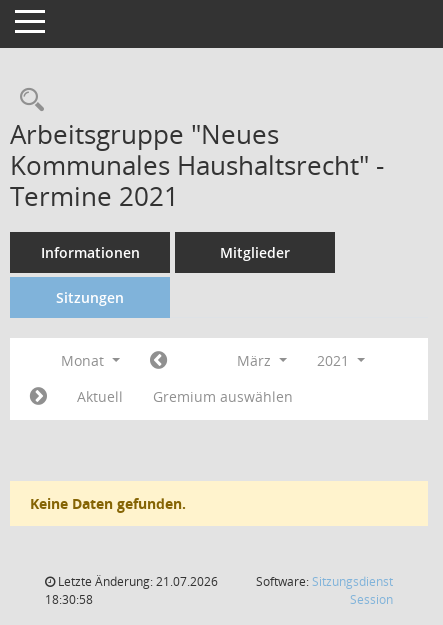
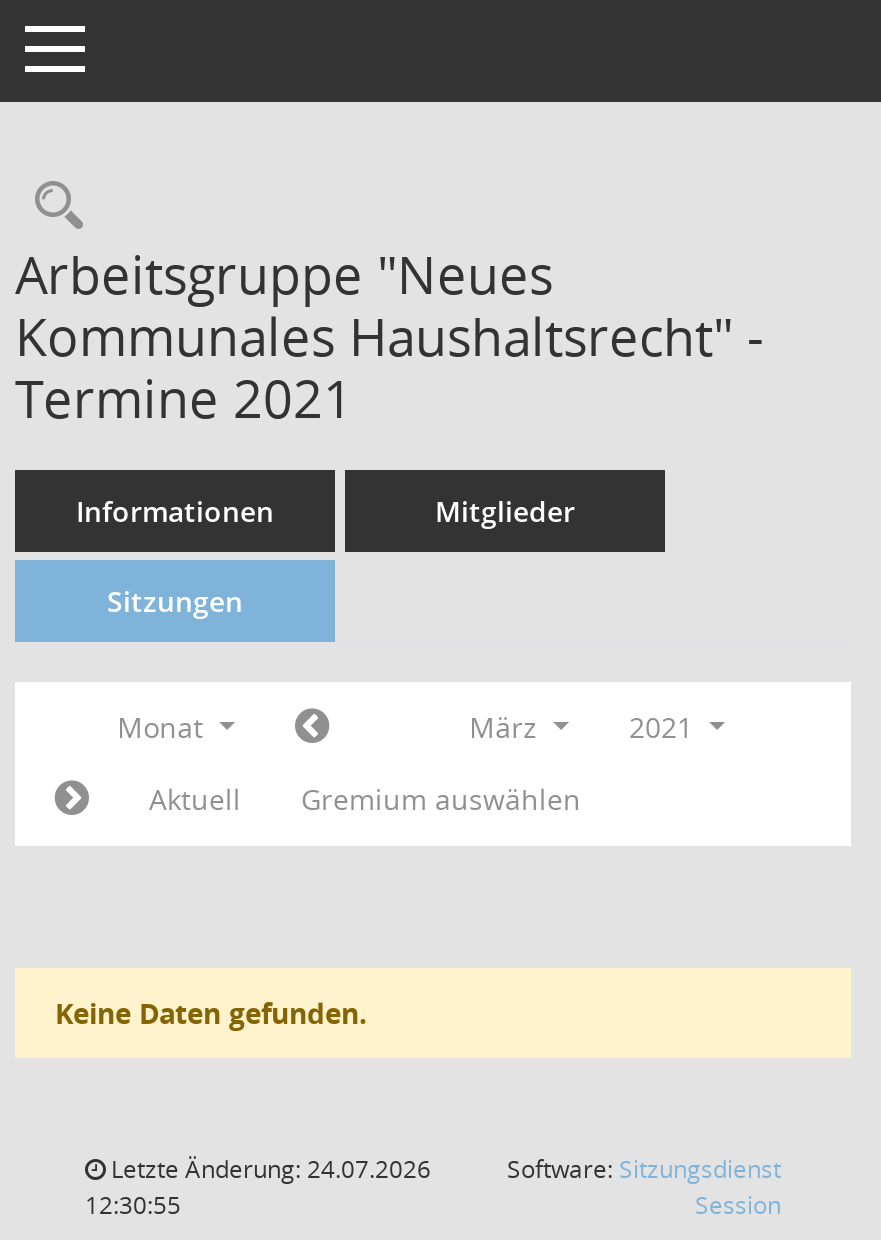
- Letzte Änderung: 21.07.2026
+ Letzte Änderung: 24.07.2026

- 18:30:58
+ 12:30:55
